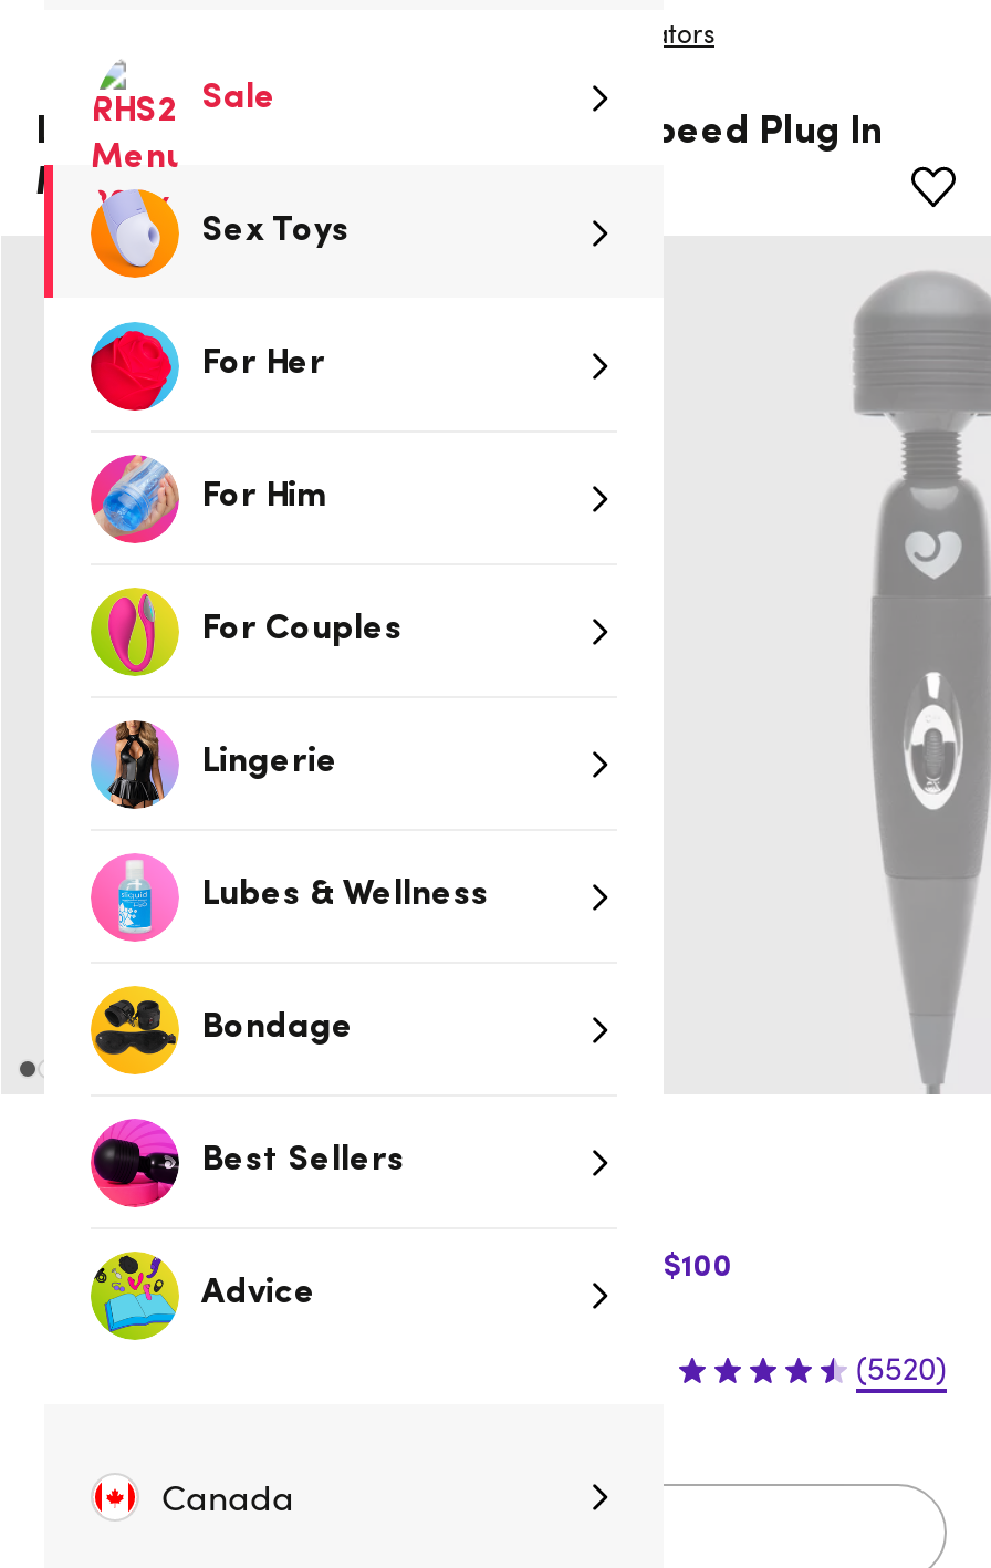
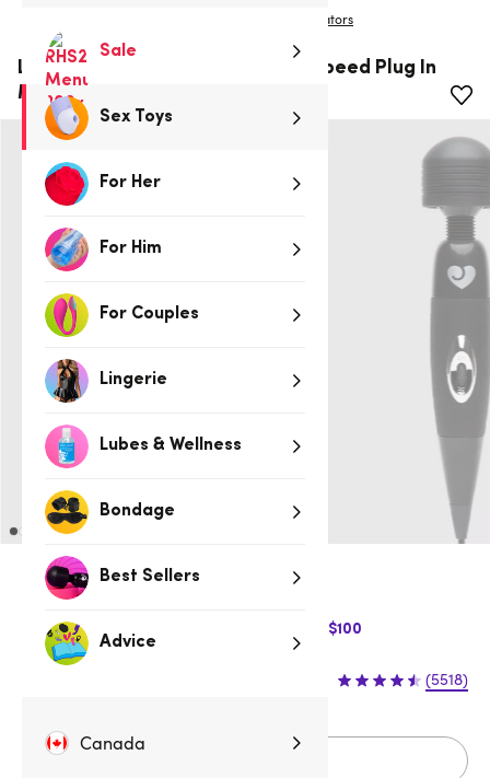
- (5520)
+ (5518)
